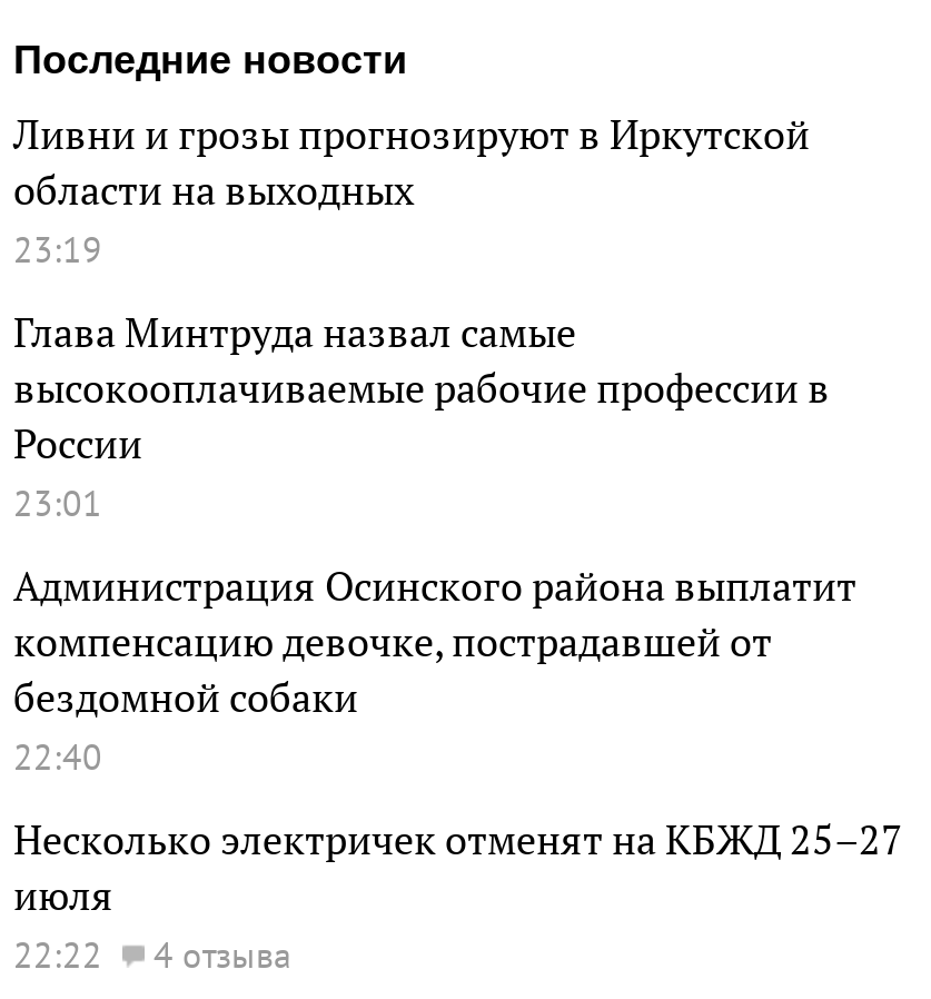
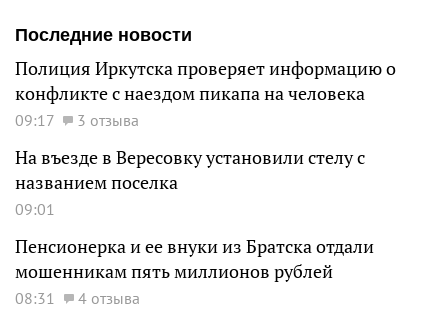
- Ливни и грозы прогнозируют в Иркутской
- области на выходных
- 23:19
- Глава Минтруда назвал самые
- высокооплачиваемые рабочие профессии в
- России
- 23:01
- Администрация Осинского района выплатит
- компенсацию девочке, пострадавшей от
- бездомной собаки
- 22:40
- Несколько электричек отменят на КБЖД 25–27
- июля
- 22:22
+ Полиция Иркутска проверяет информацию о
+ конфликте с наездом пикапа на человека
+ 09:17
+ 3 отзыва
+ На въезде в Вересовку установили стелу с
+ названием поселка
+ 09:01
+ Пенсионерка и ее внуки из Братска отдали
+ мошенникам пять миллионов рублей
+ 08:31
